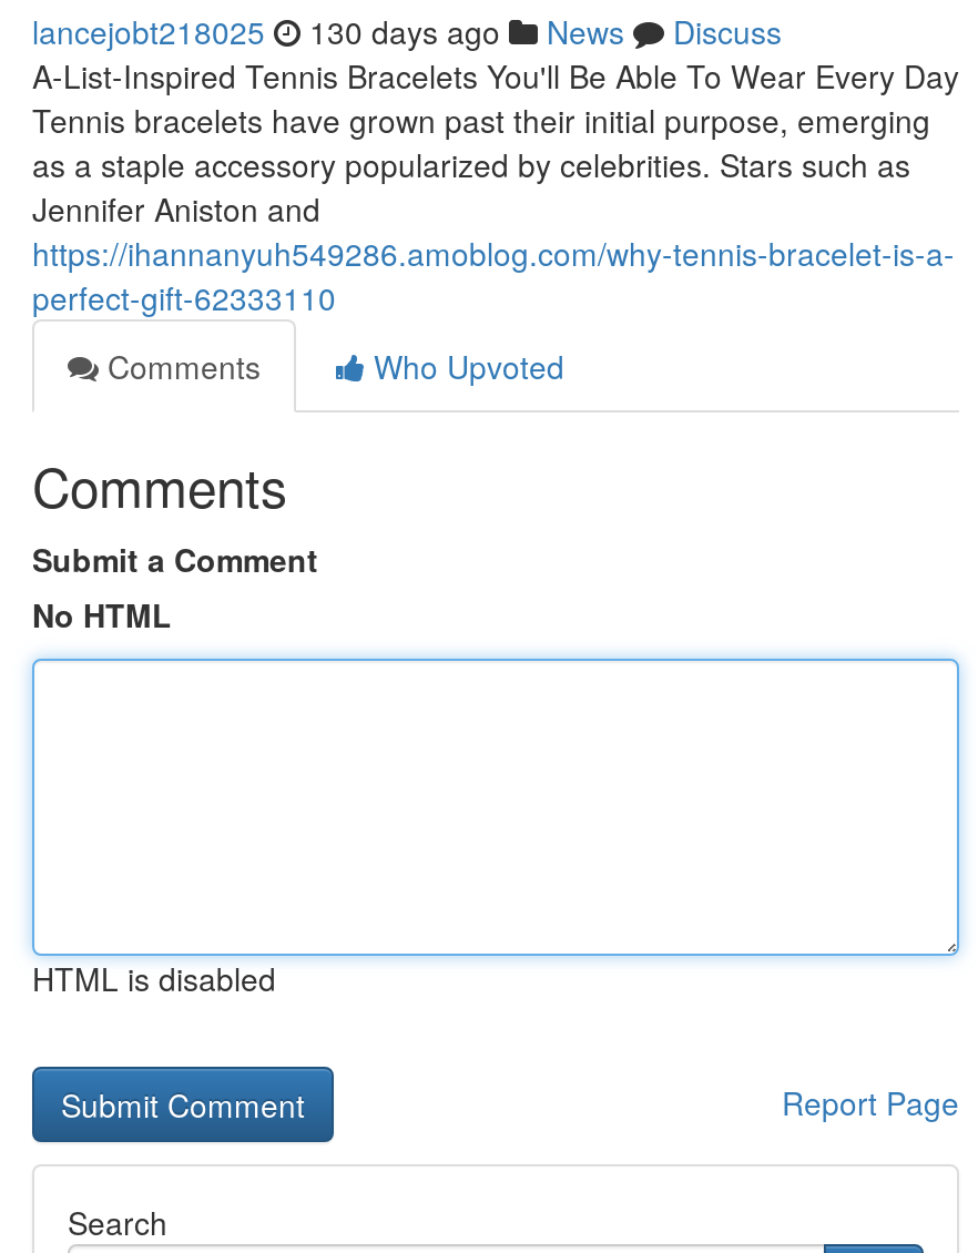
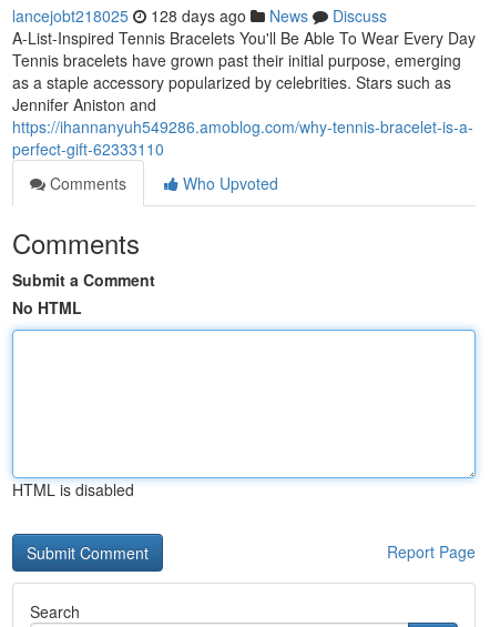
- lancejobt218025 130 days ago News Discuss
+ lancejobt218025 128 days ago News Discuss
